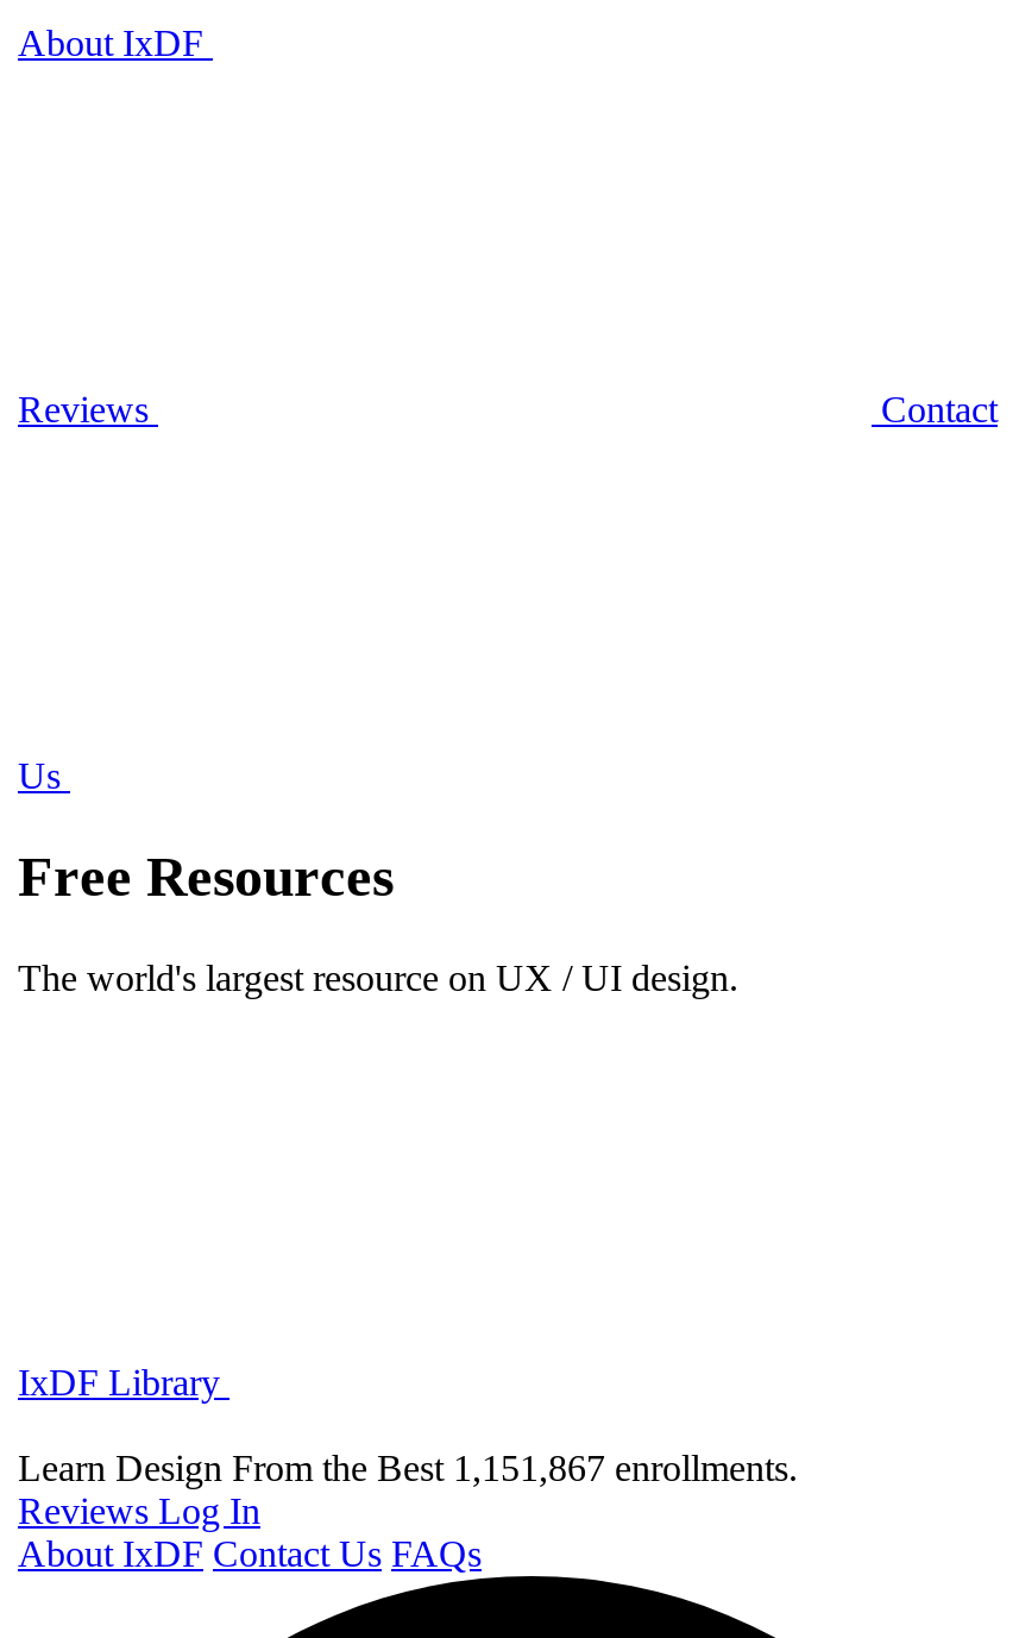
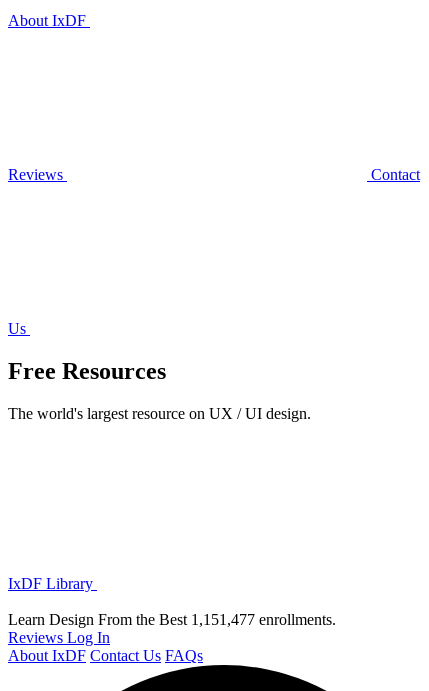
- Learn Design From the Best 1,151,867 enrollments.
+ Learn Design From the Best 1,151,477 enrollments.
